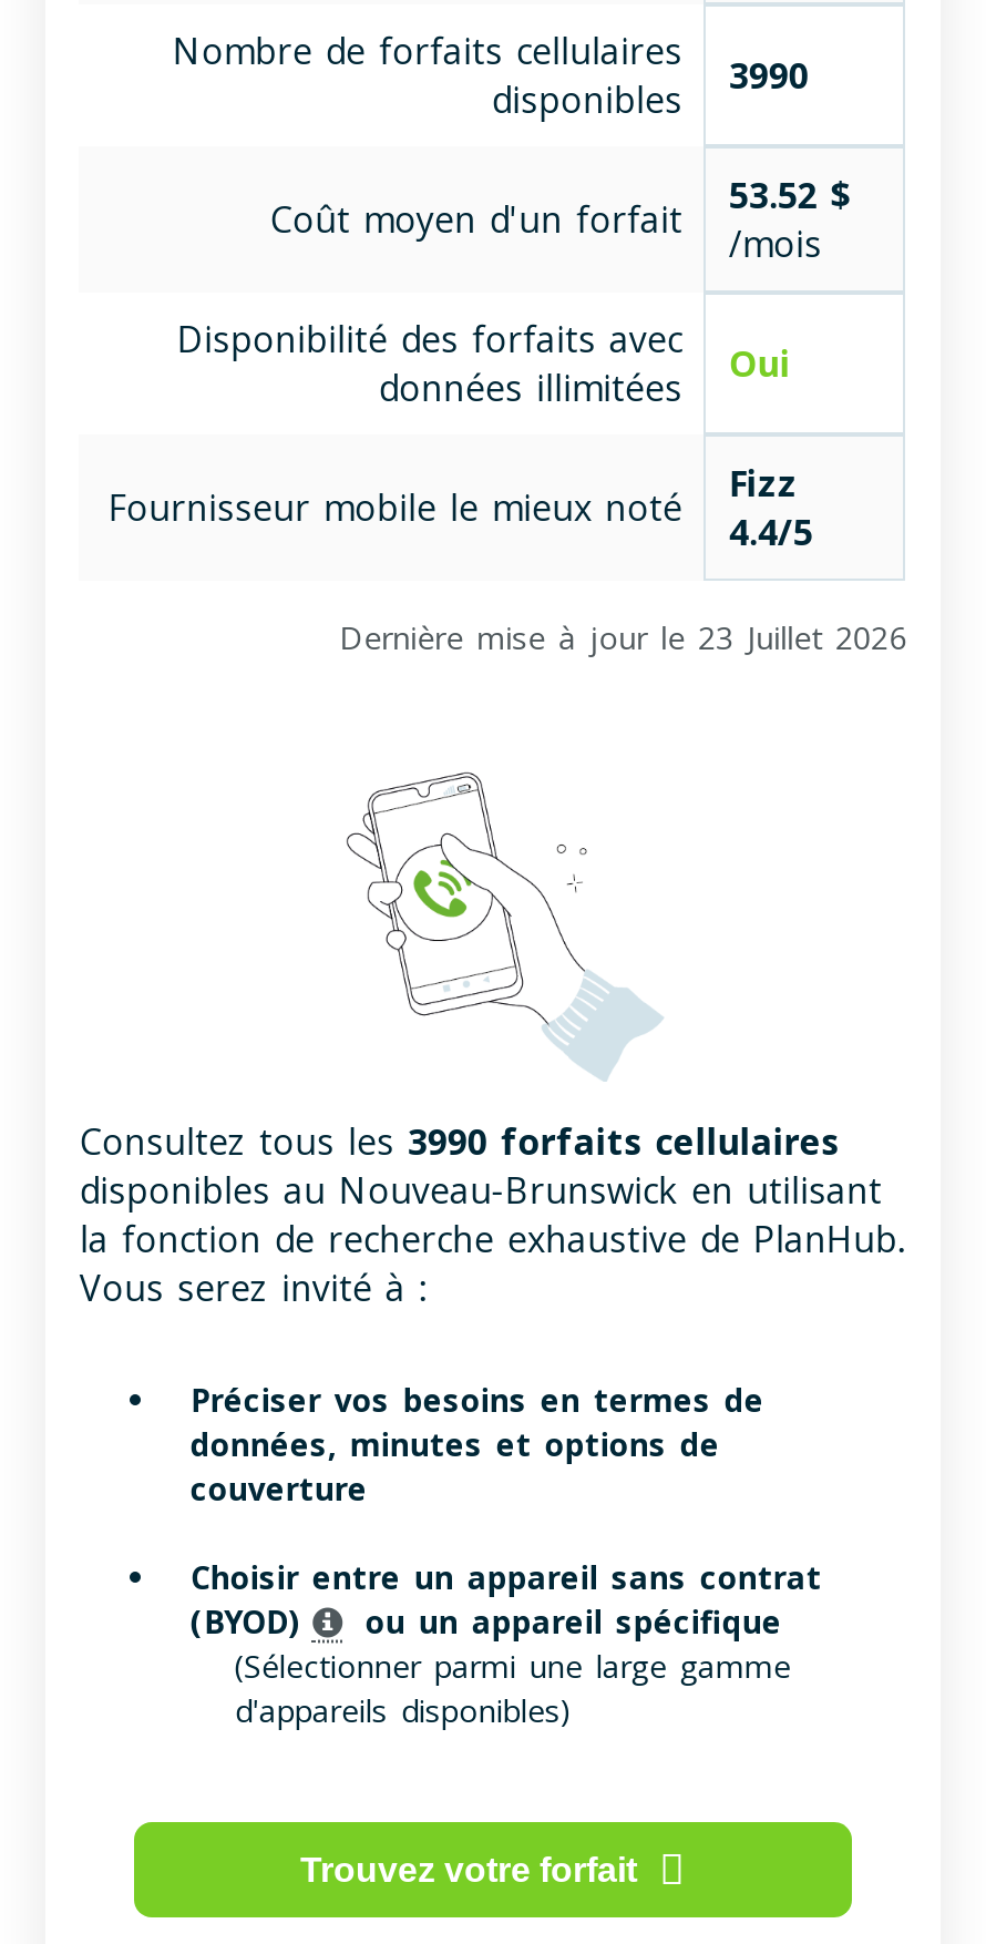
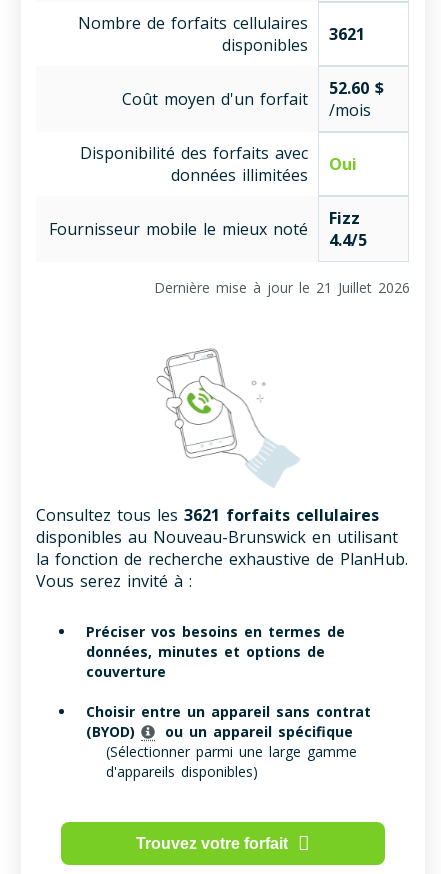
- Nombre de forfaits cellulaires disponibles 3990
+ Nombre de forfaits cellulaires disponibles 3621

- Coût moyen d'un forfait 53.52 $ /mois
+ Coût moyen d'un forfait 52.60 $ /mois

- Dernière mise à jour le 23 Juillet 2026
+ Dernière mise à jour le 21 Juillet 2026

- Consultez tous les 3990 forfaits cellulaires
+ Consultez tous les 3621 forfaits cellulaires
